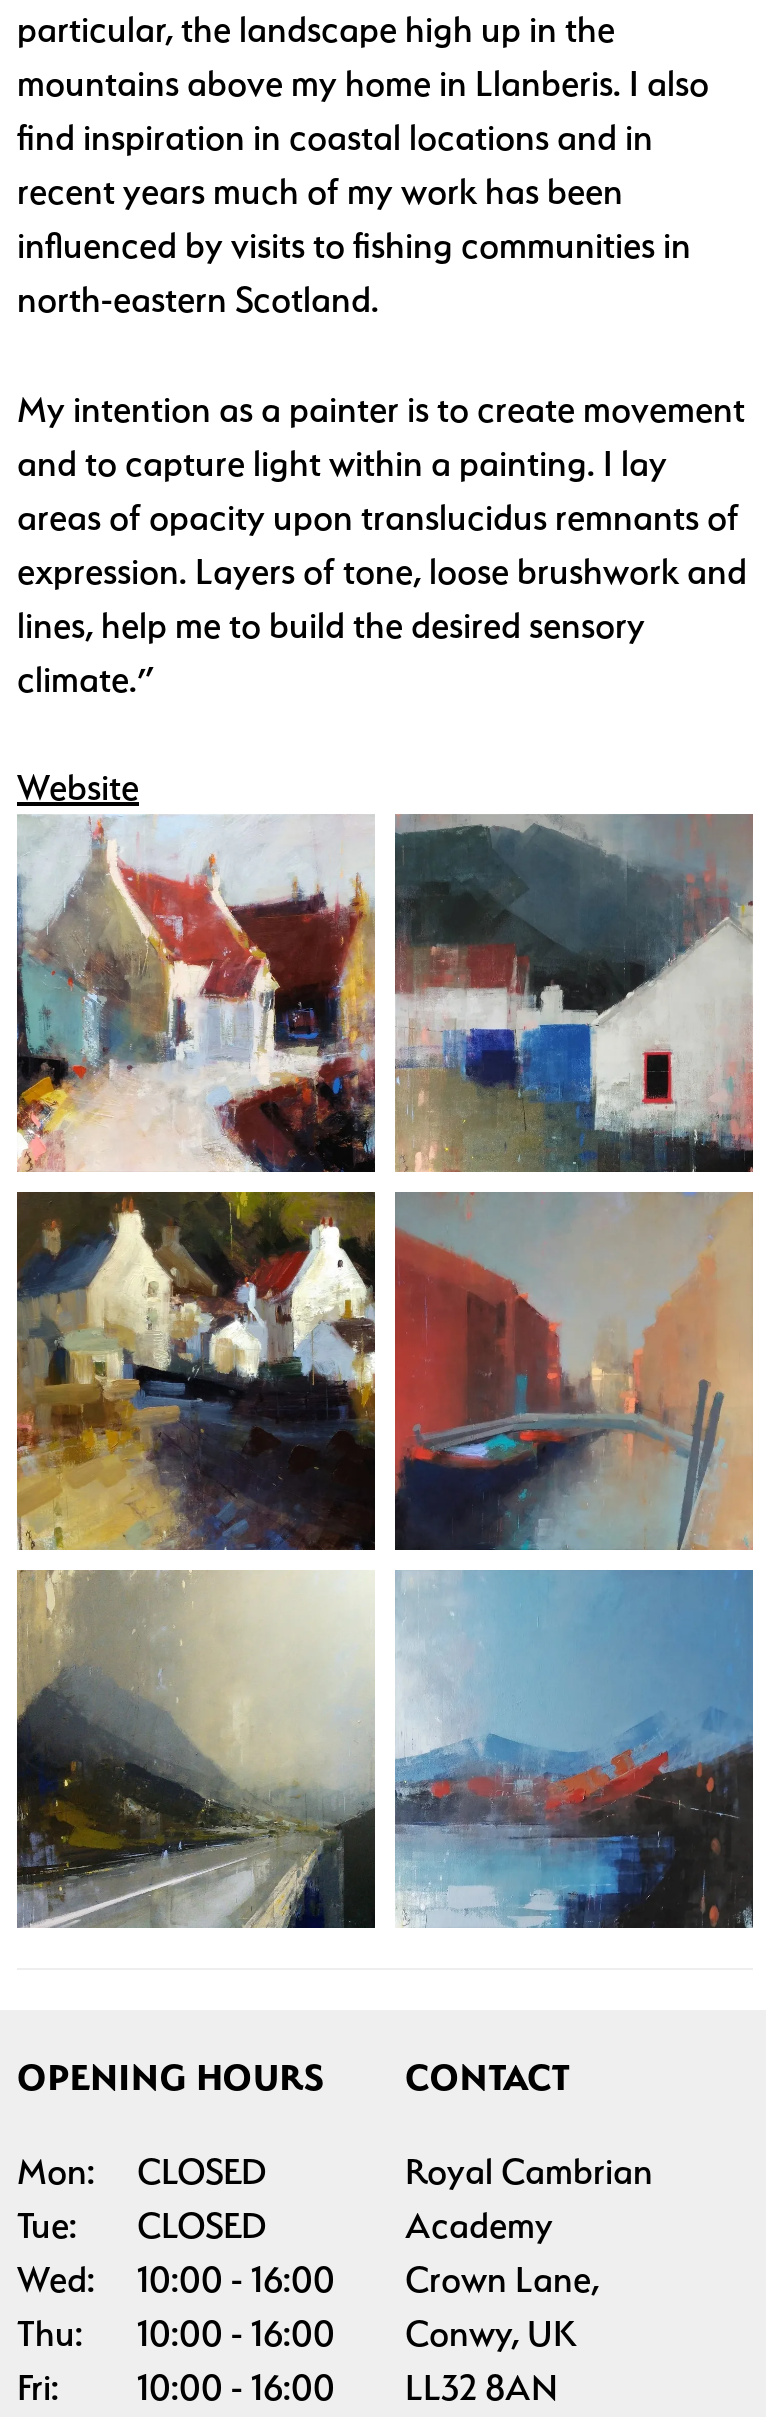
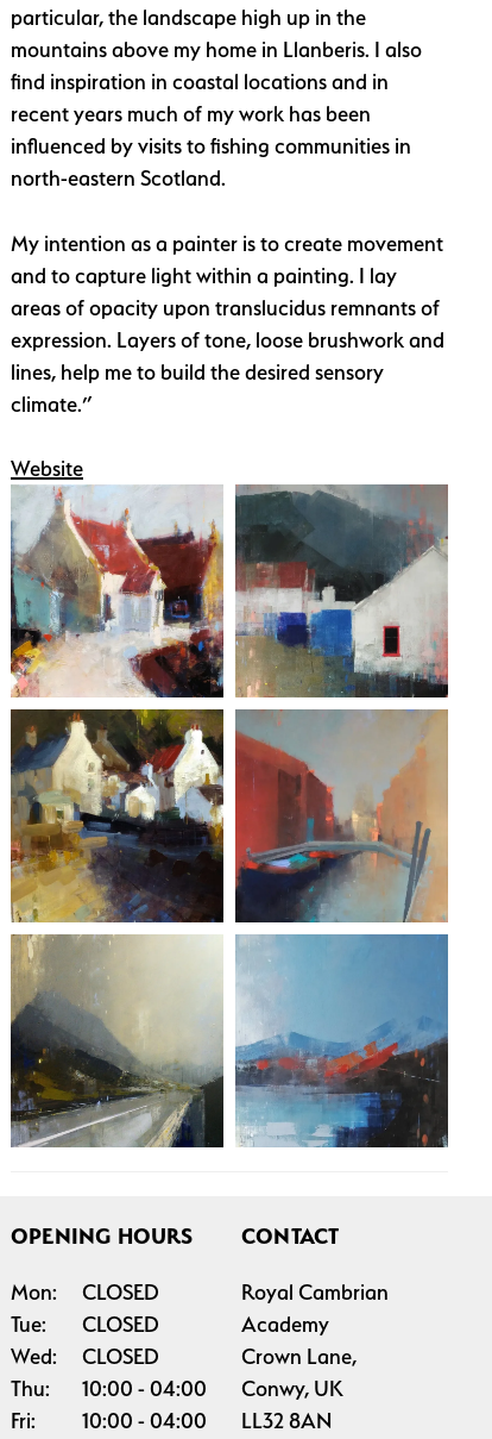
- 10:00 16:00
+ CLOSED

- Thu: 10:00 16:00 Conwy, UK
+ Thu: 10:00 04:00 Conwy, UK

- Fri: 10:00 16:00 LL32 8AN
+ Fri: 10:00 04:00 LL32 8AN
